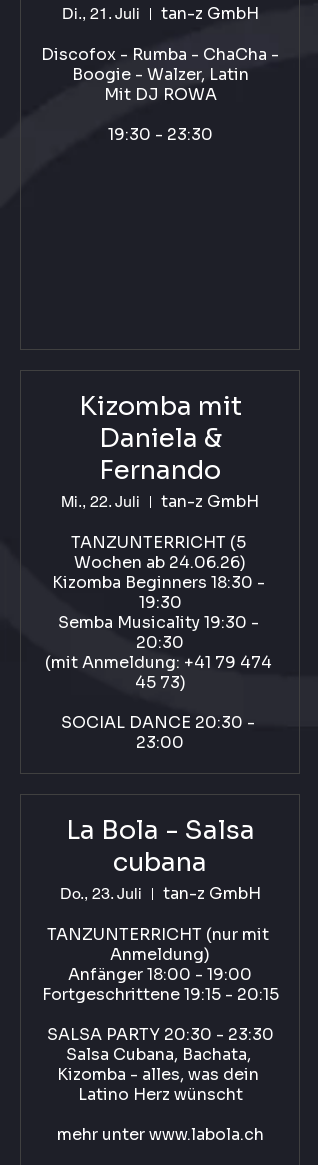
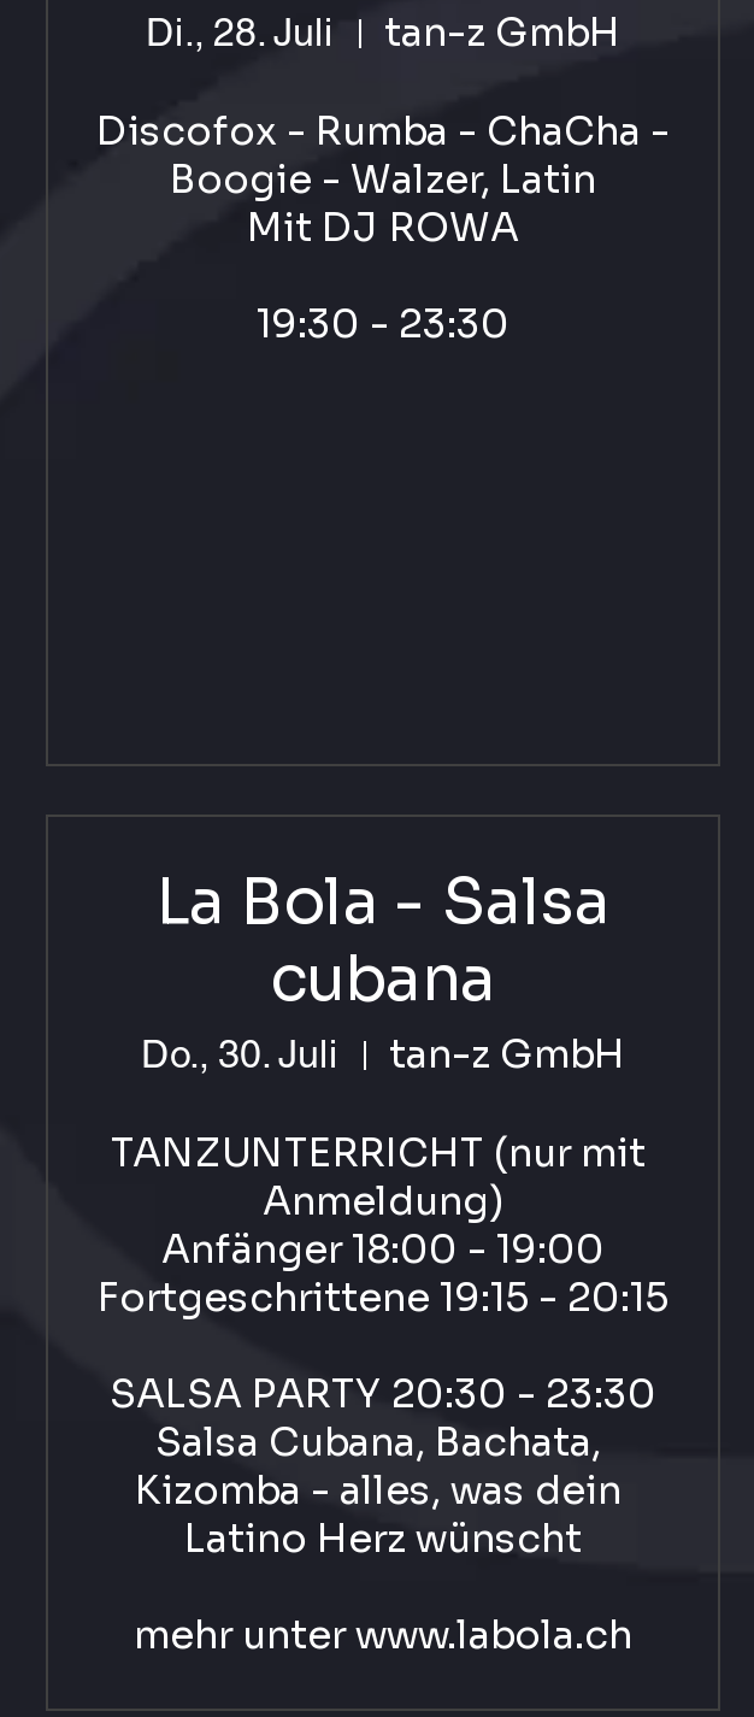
- Di., 21. Juli tan-z GmbH
+ Di., 28. Juli tan-z GmbH

- Kizomba mit
- Daniela &
- Fernando
- Mi., 22. Juli
- tan-z GmbH
- TANZUNTERRICHT (5
- Wochen ab 24.06.26)
- Kizomba Beginners 18:30 -
- 19:30
- Semba Musicality 19:30 -
- 20:30
- (mit Anmeldung: +41 79 474
- 45 73)
- SOCIAL DANCE 20:30 -
- 23:00

- Do., 23. Juli tan-z GmbH
+ Do., 30. Juli tan-z GmbH
